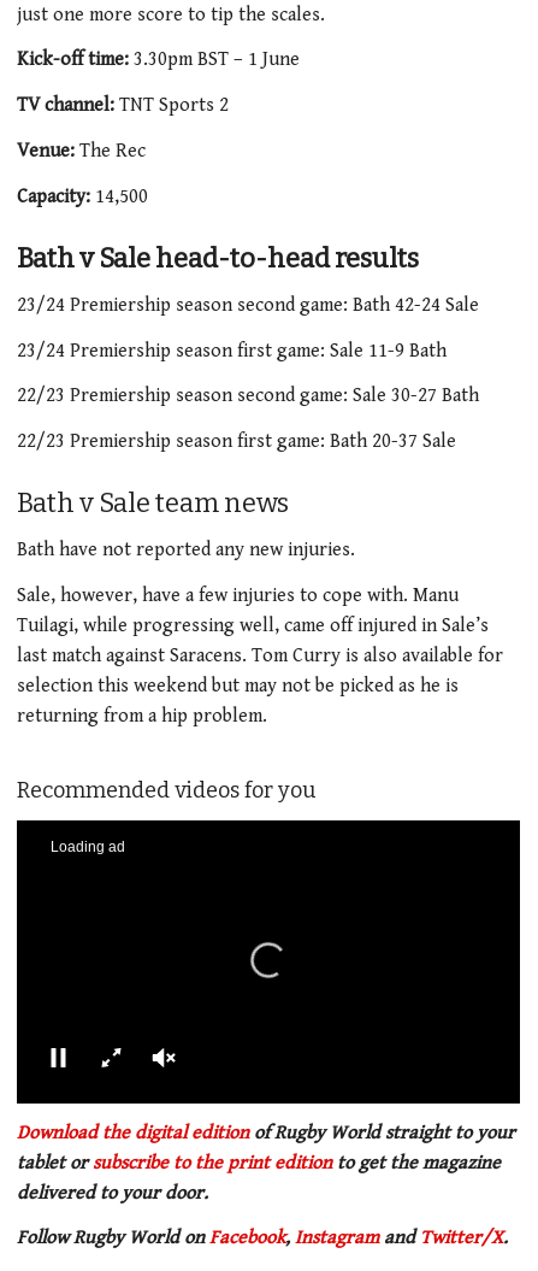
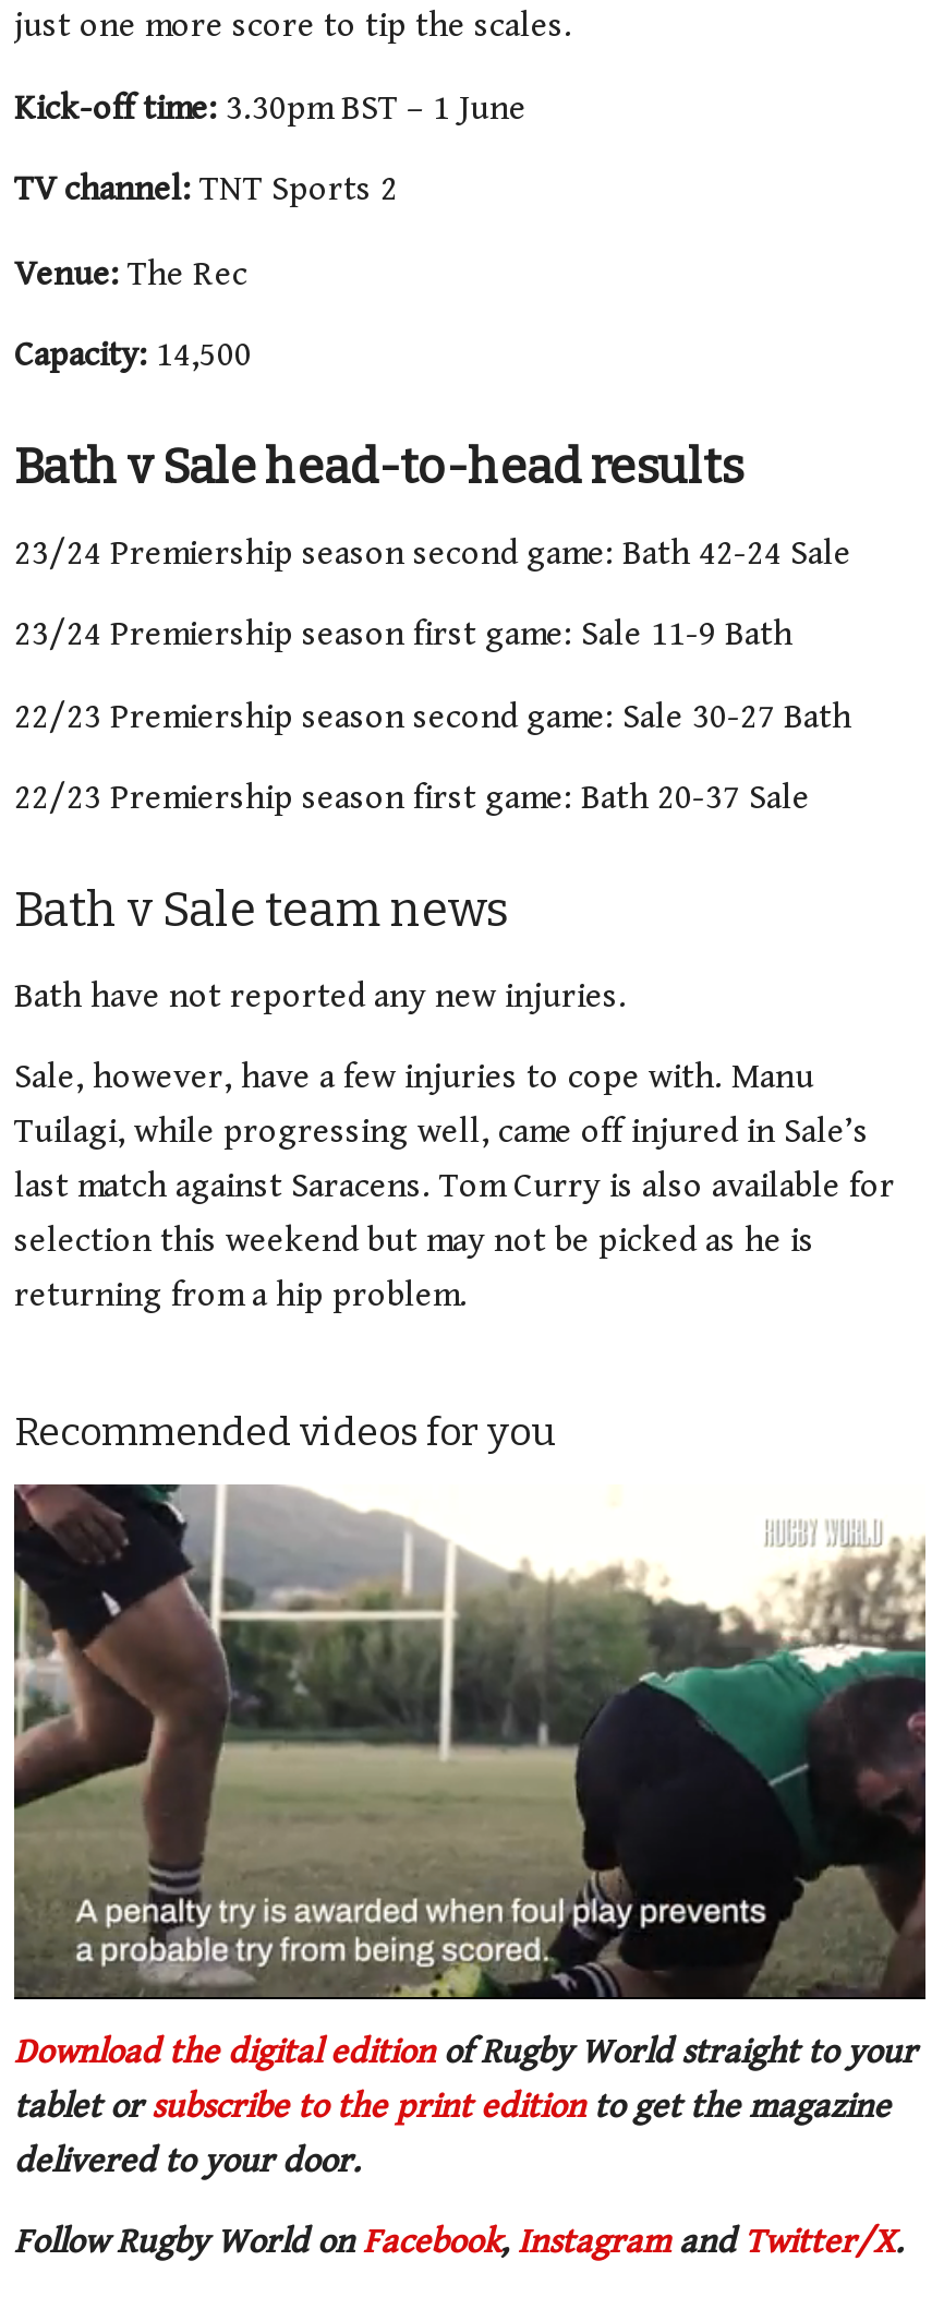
+ [image]

- Loading ad
